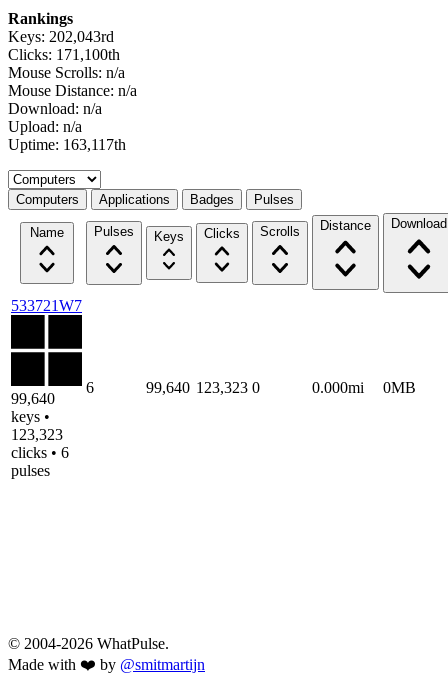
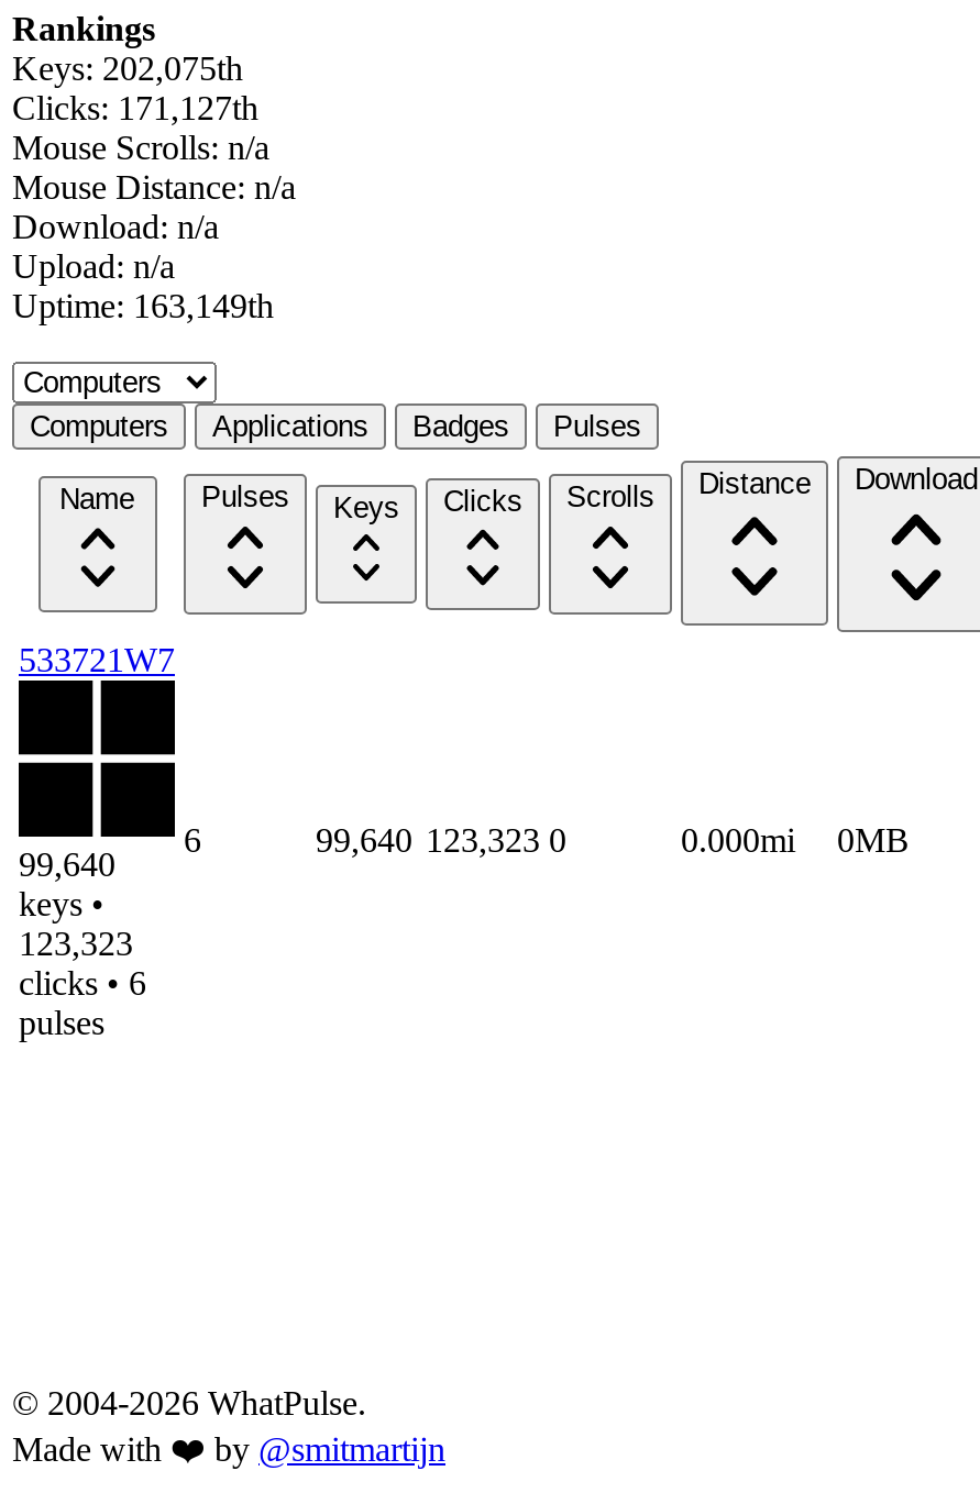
- Keys: 202,043rd
+ Keys: 202,075th

- Clicks: 171,100th
+ Clicks: 171,127th

- Uptime: 163,117th
+ Uptime: 163,149th
